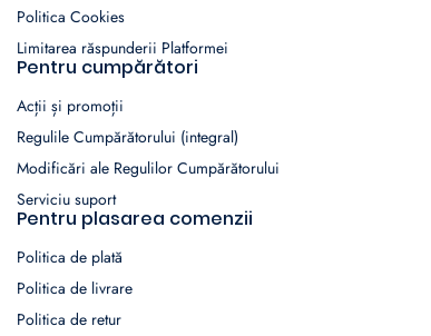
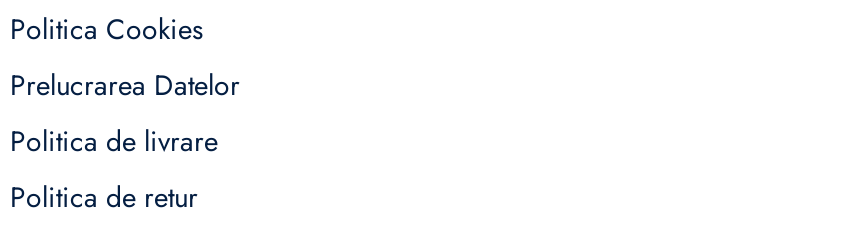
- Limitarea răspunderii Platformei
- Pentru cumpărători
- Acții și promoții
- Regulile Cumpărătorului (integral)
- Modificări ale Regulilor Cumpărătorului
- Serviciu suport
- Pentru plasarea comenzii
- Politica de plată
+ Prelucrarea Datelor
